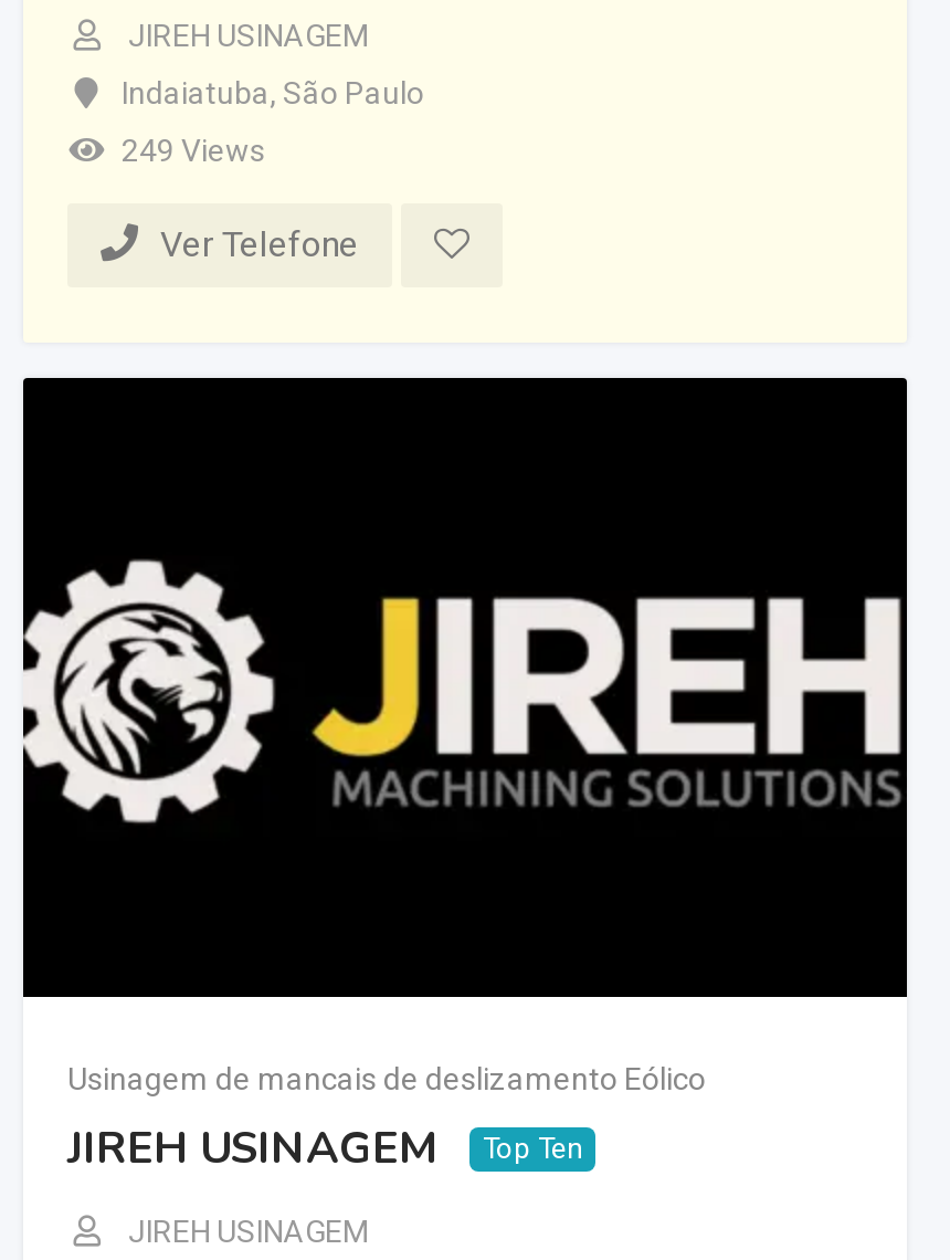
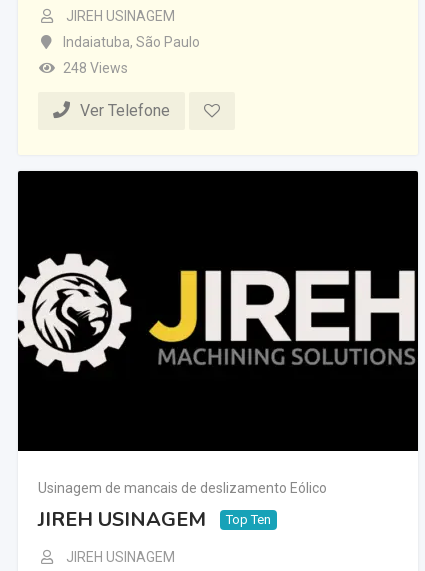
- 249 Views
+ 248 Views
